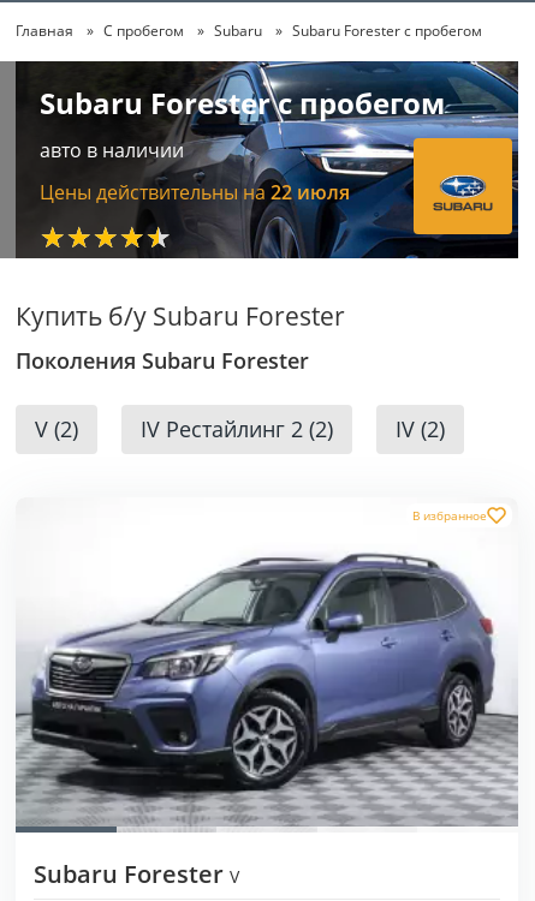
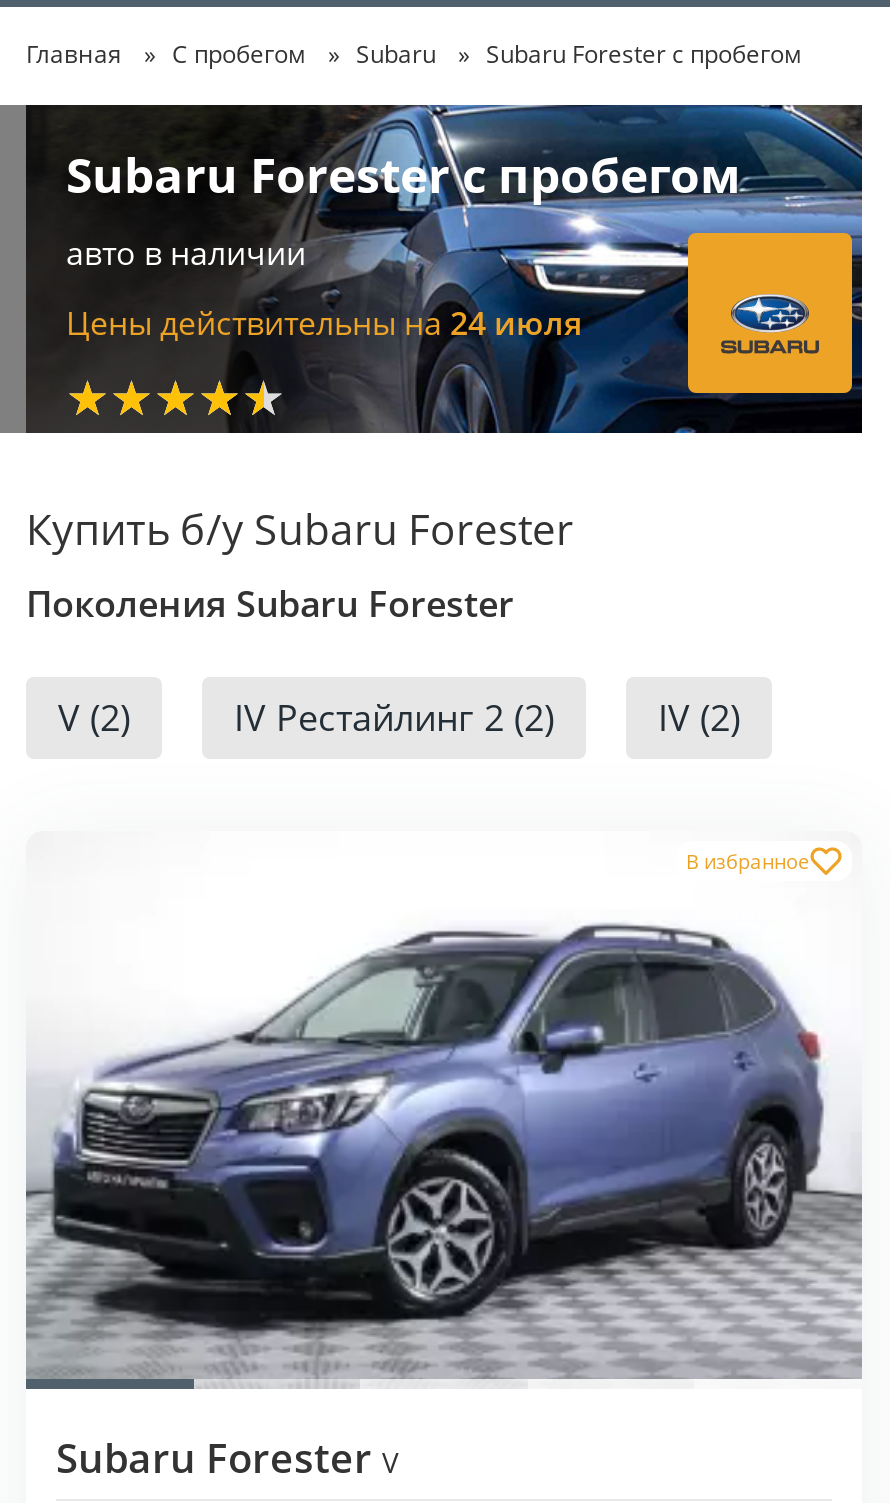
- Цены действительны на 22 июля
+ Цены действительны на 24 июля
